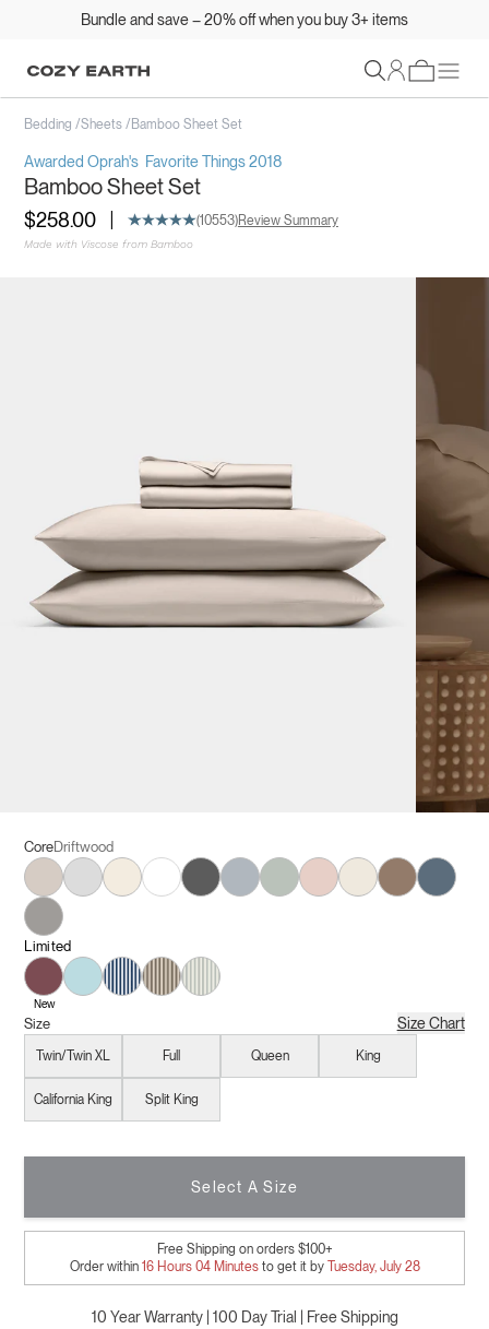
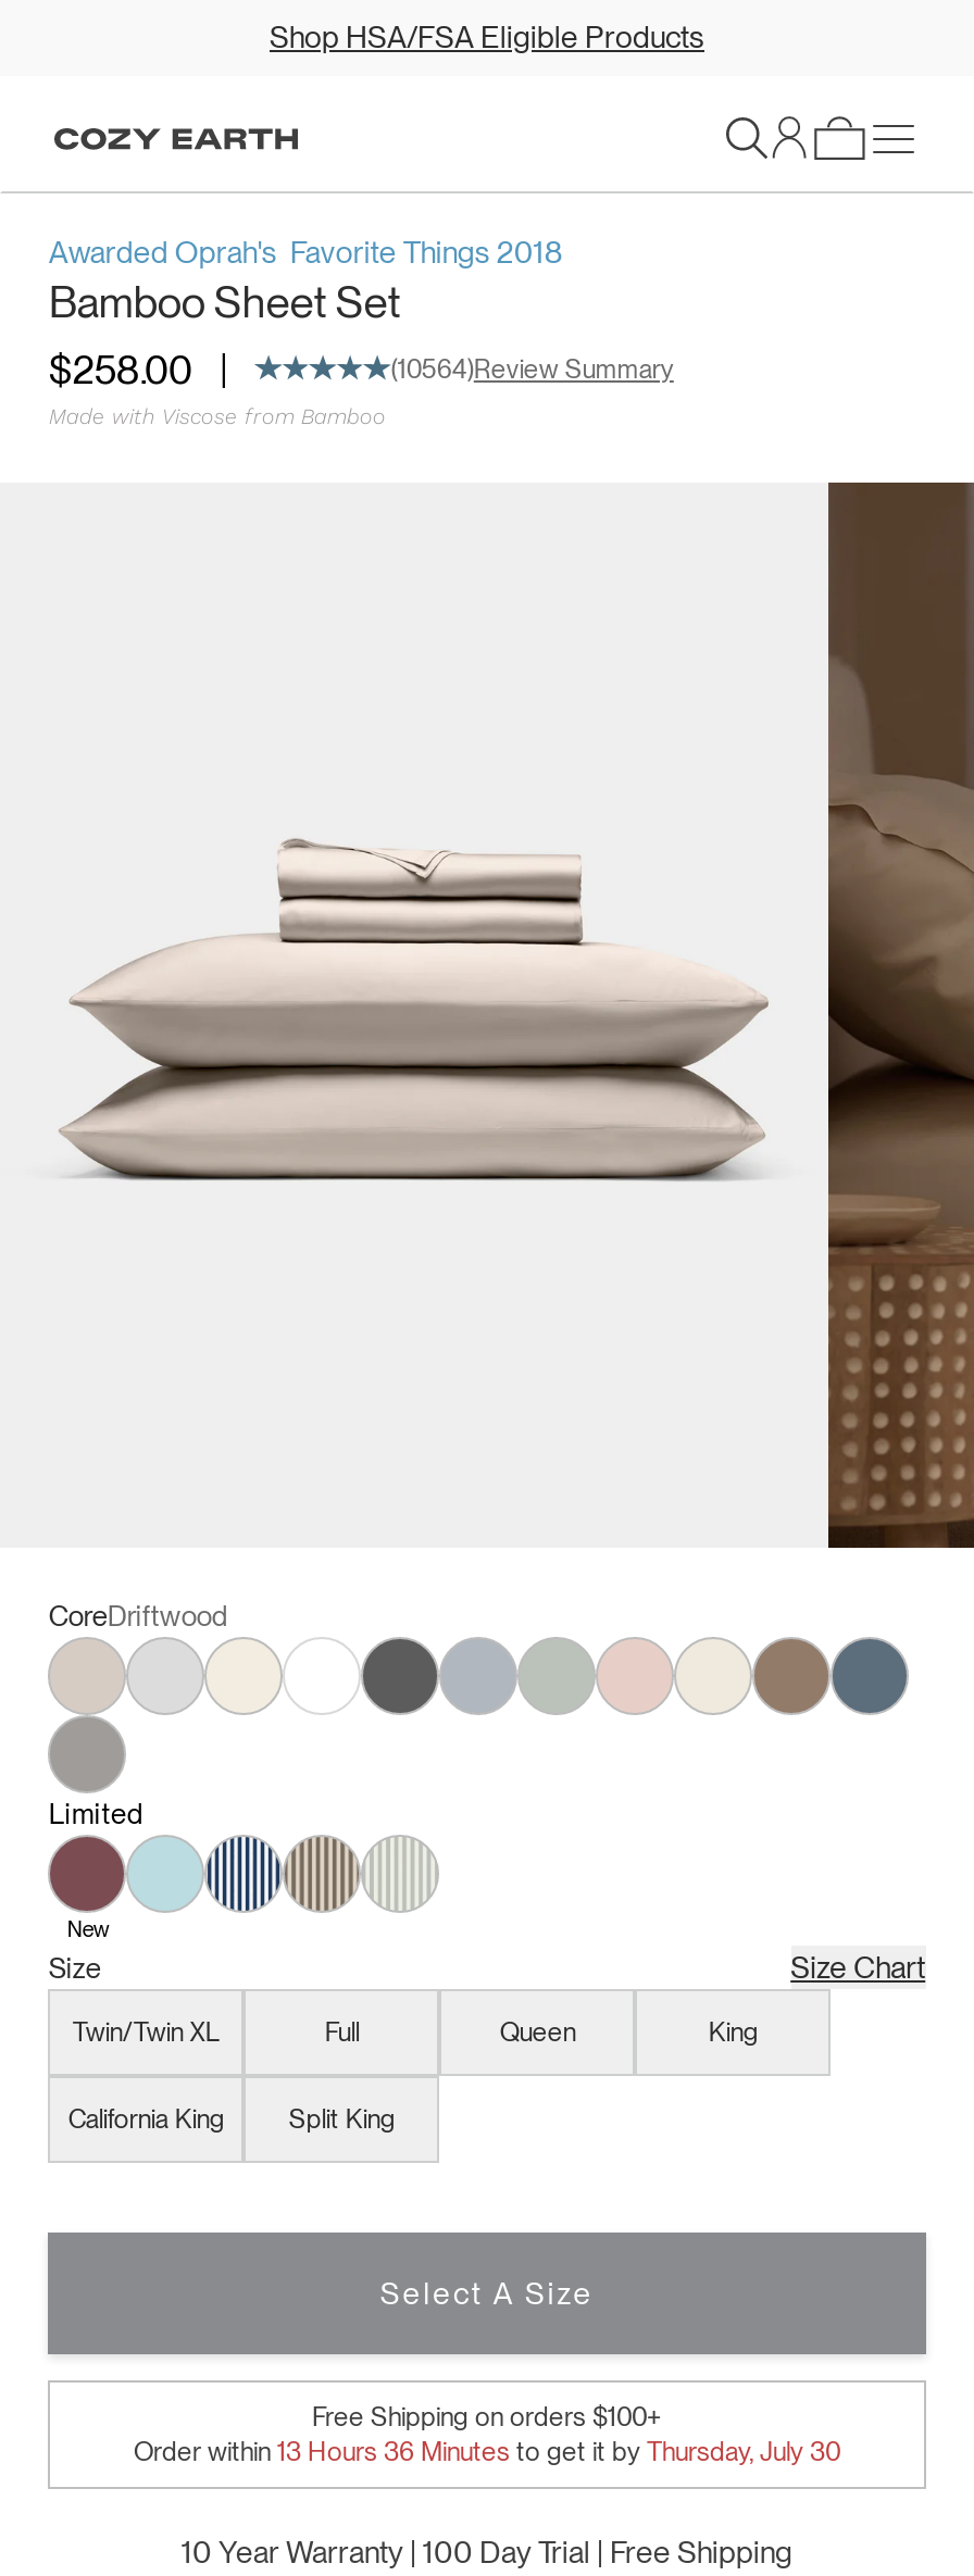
- Bundle and save – 20% off when you buy 3+ items
+ Shop HSA/FSA Eligible Products

- Bedding /Sheets /Bamboo Sheet Set

- (10553)Review Summary
+ (10564)Review Summary

- Order within 16 Hours 04 Minutes to get it by Tuesday, July 28
+ Order within 13 Hours 36 Minutes to get it by Thursday, July 30
